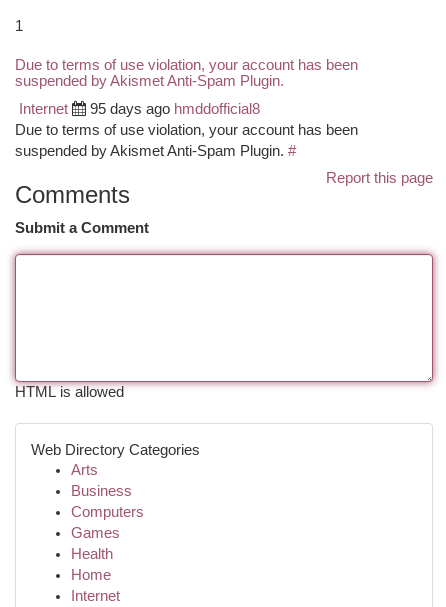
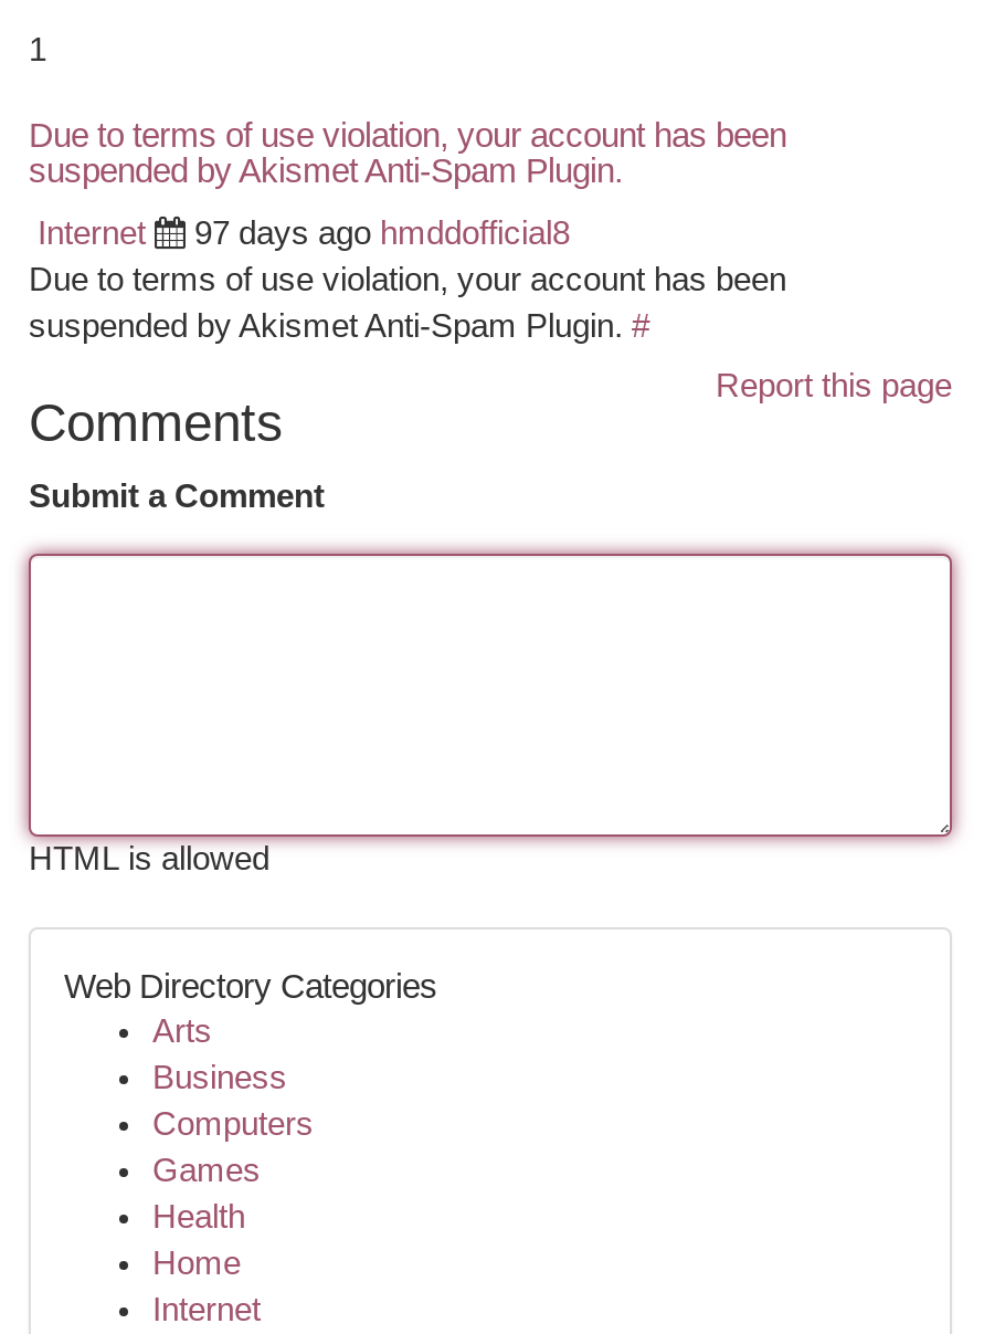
- 95 days ago hmddofficial8
+ 97 days ago hmddofficial8
